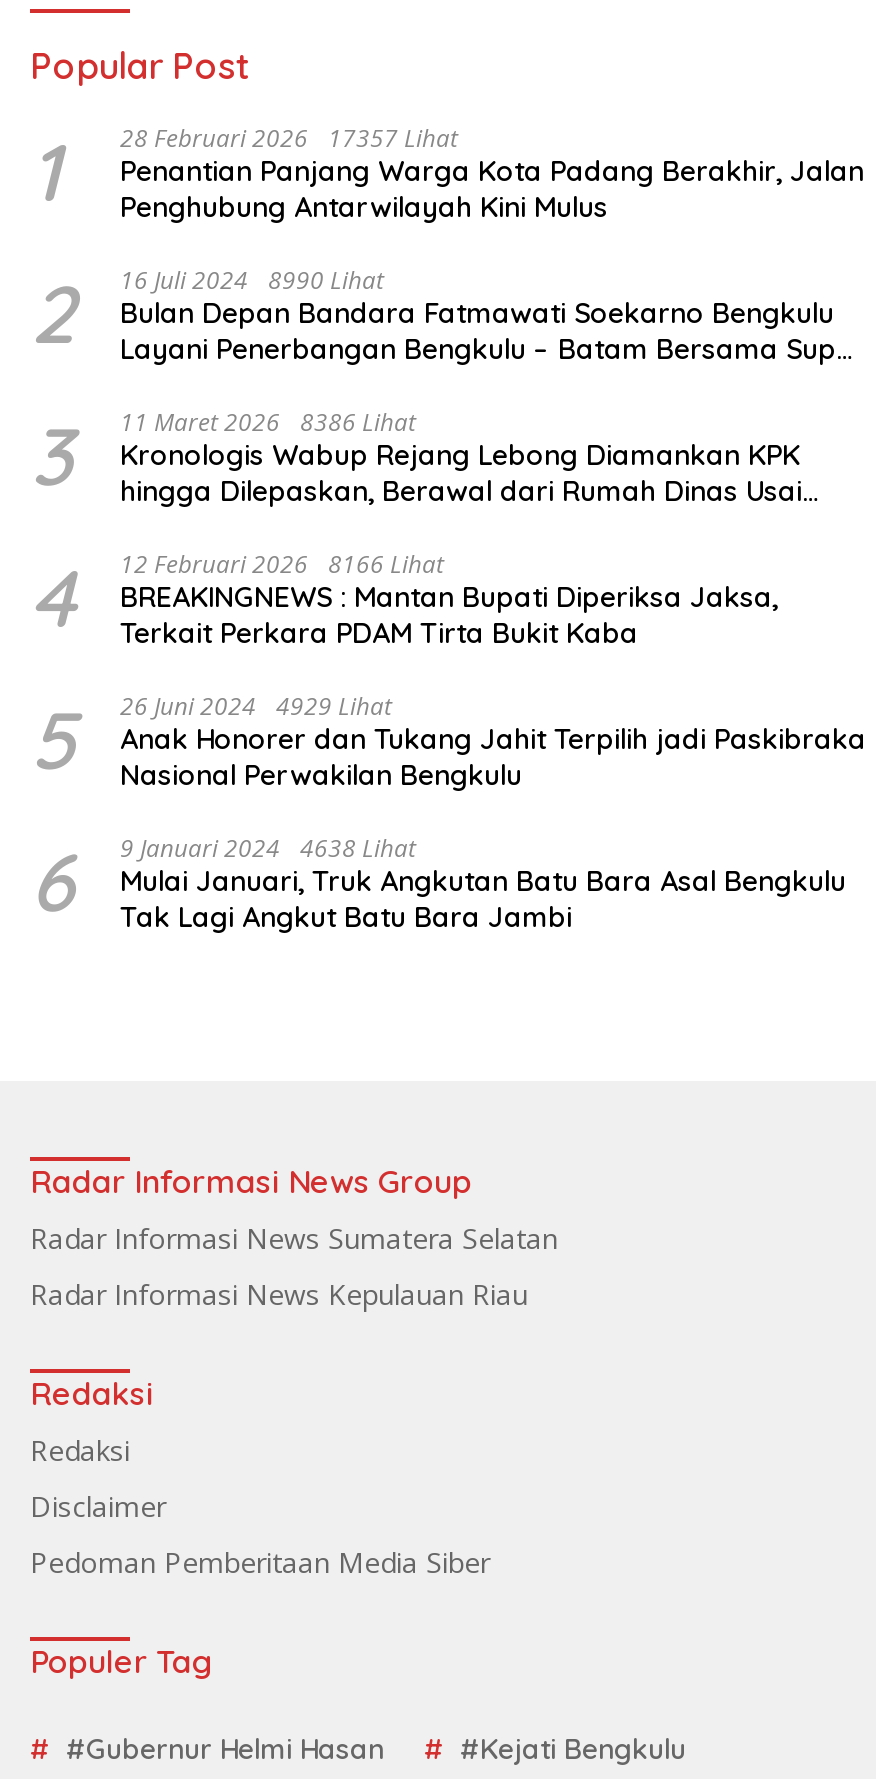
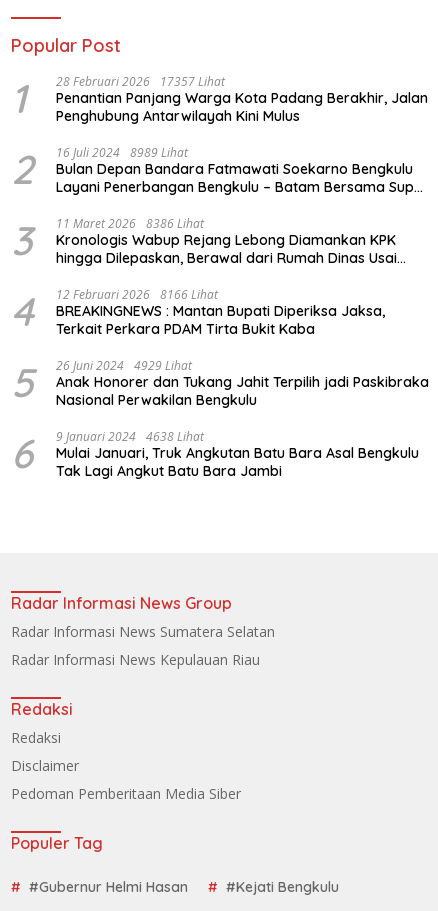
- 16 Juli 2024 8990 Lihat
+ 16 Juli 2024 8989 Lihat
